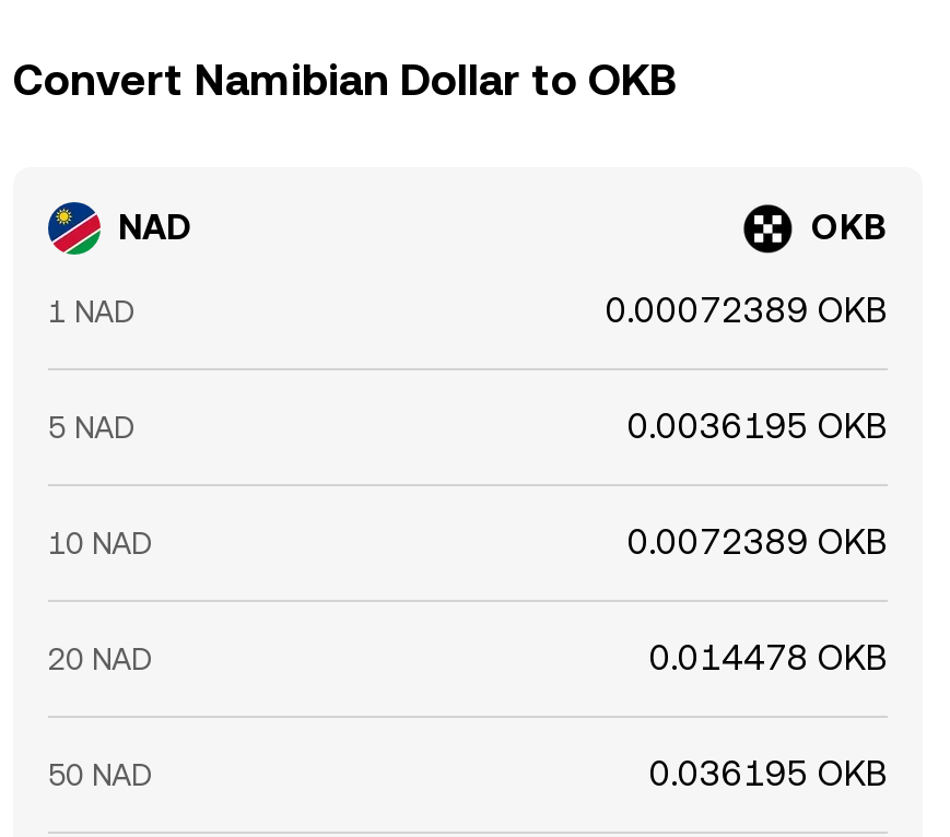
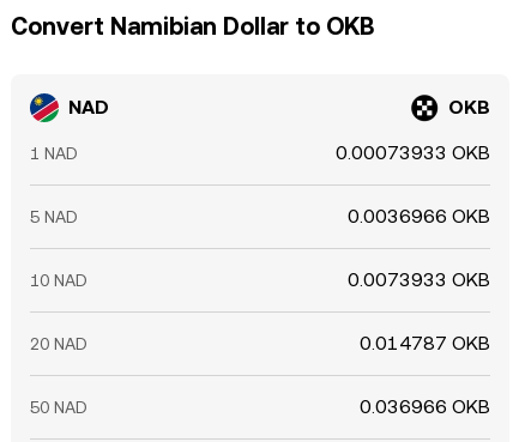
- 0.00072389 OKB
+ 0.00073933 OKB

- 0.0036195 OKB
+ 0.0036966 OKB

- 0.0072389 OKB
+ 0.0073933 OKB

- 0.014478 OKB
+ 0.014787 OKB

- 0.036195 OKB
+ 0.036966 OKB
